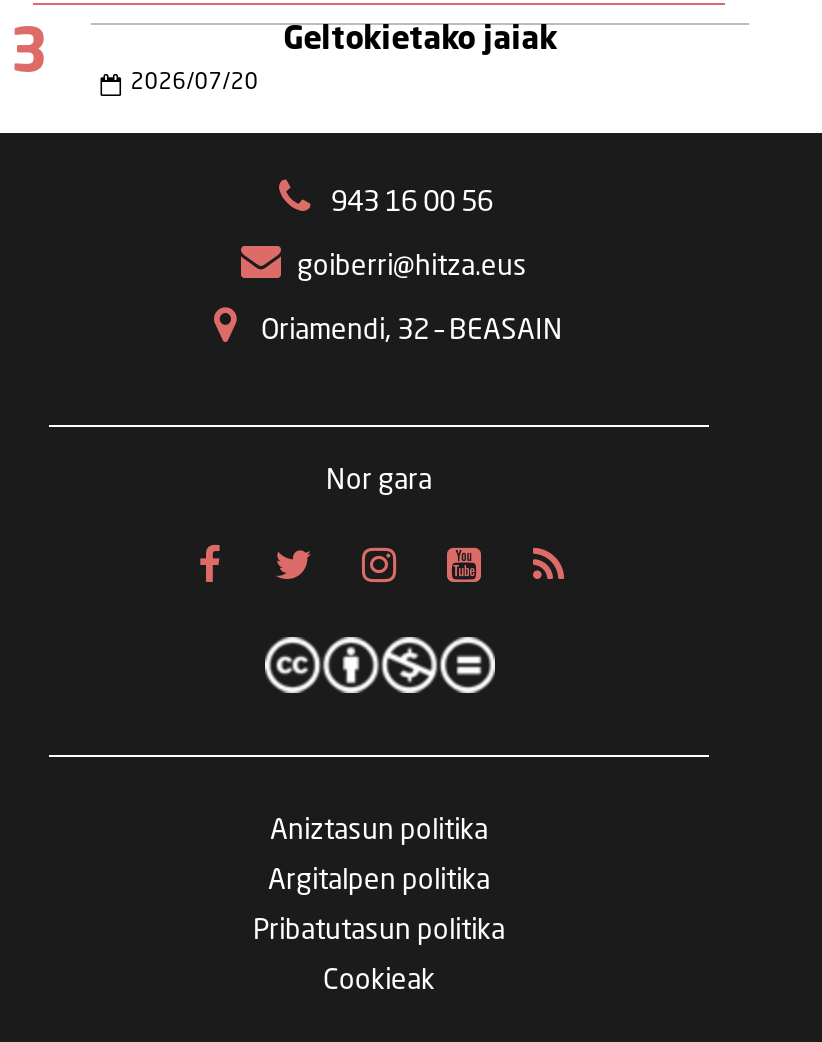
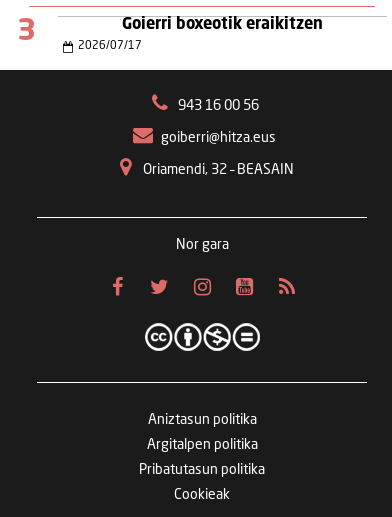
- Geltokietako jaiak
+ Goierri boxeotik eraikitzen

- 2026/07/20
+ 2026/07/17
